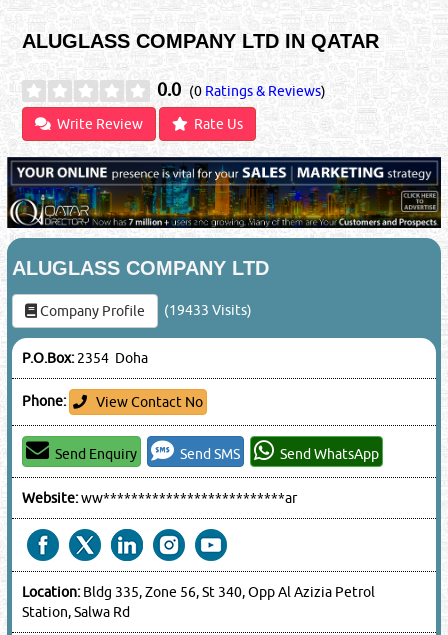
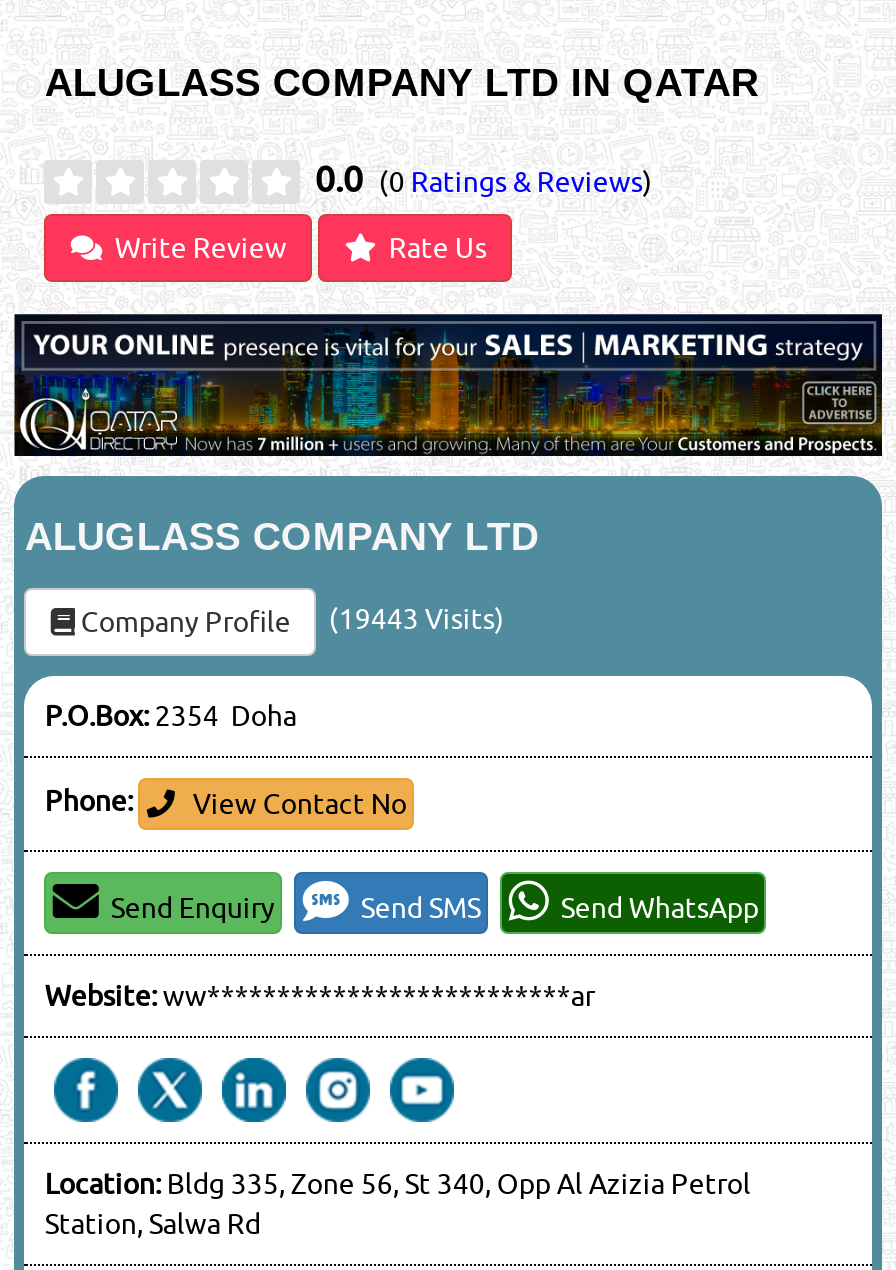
- Company Profile (19433 Visits)
+ Company Profile (19443 Visits)
